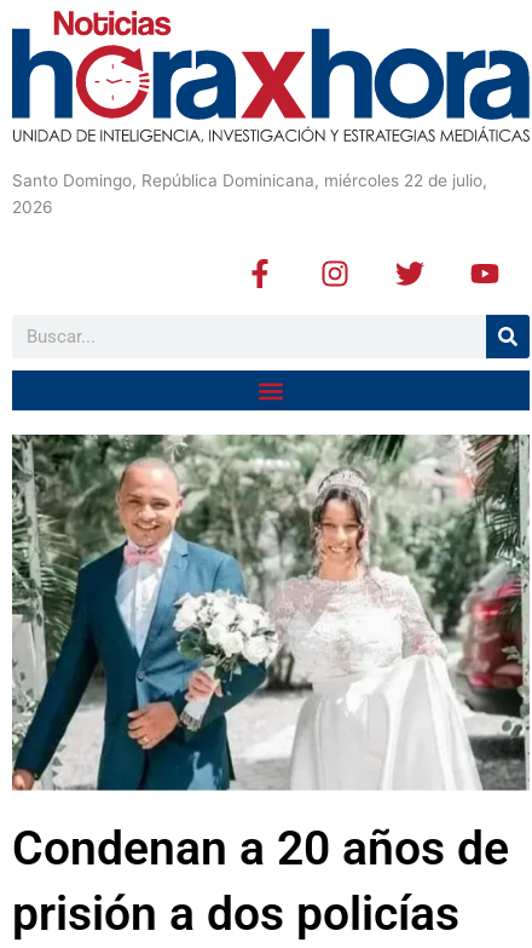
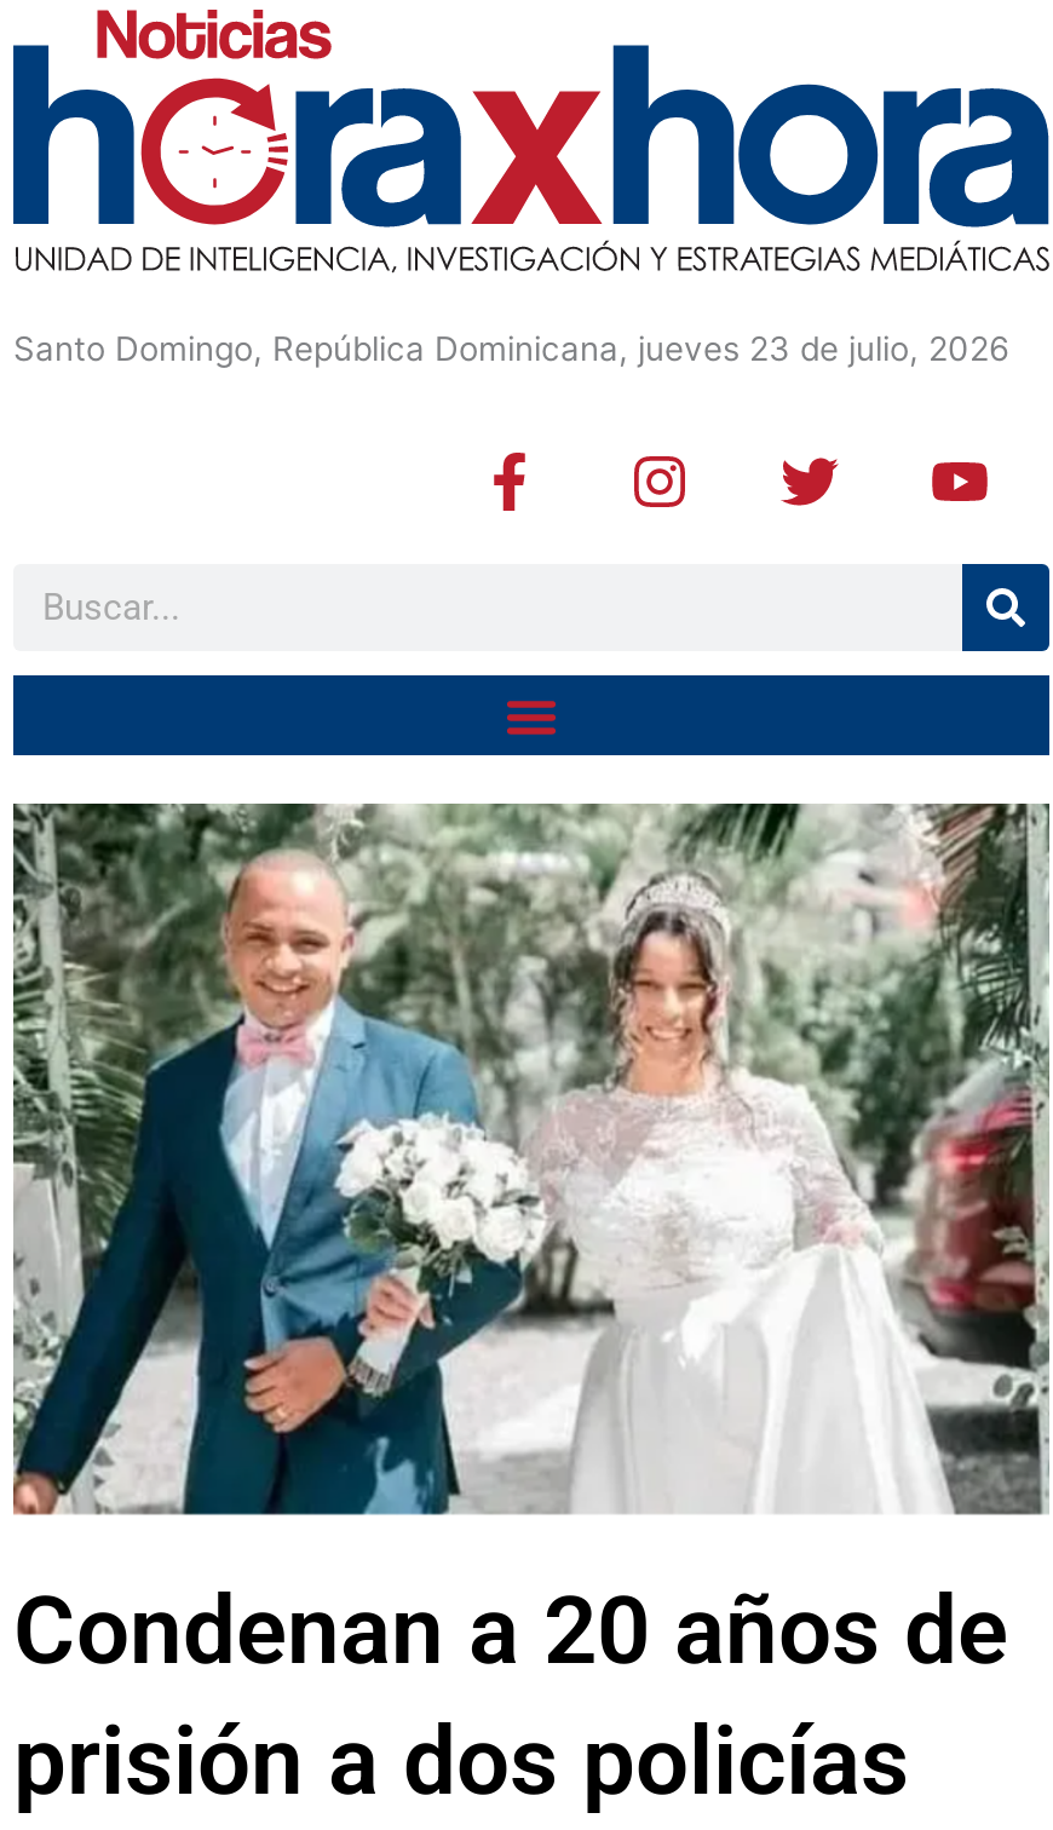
- Santo Domingo, República Dominicana, miércoles 22 de julio,
- 2026
+ Santo Domingo, República Dominicana, jueves 23 de julio, 2026
